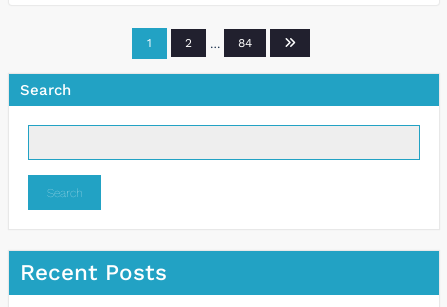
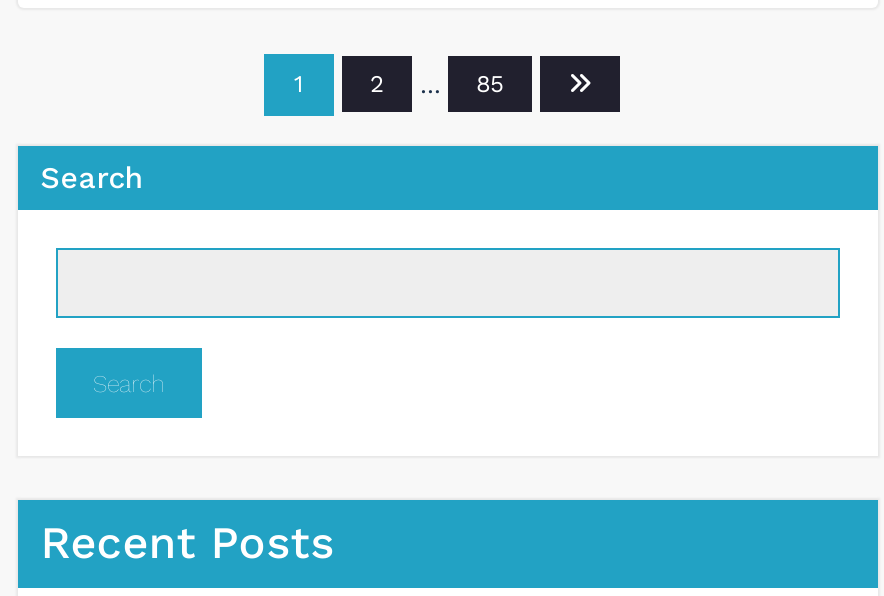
- 84
+ 85
